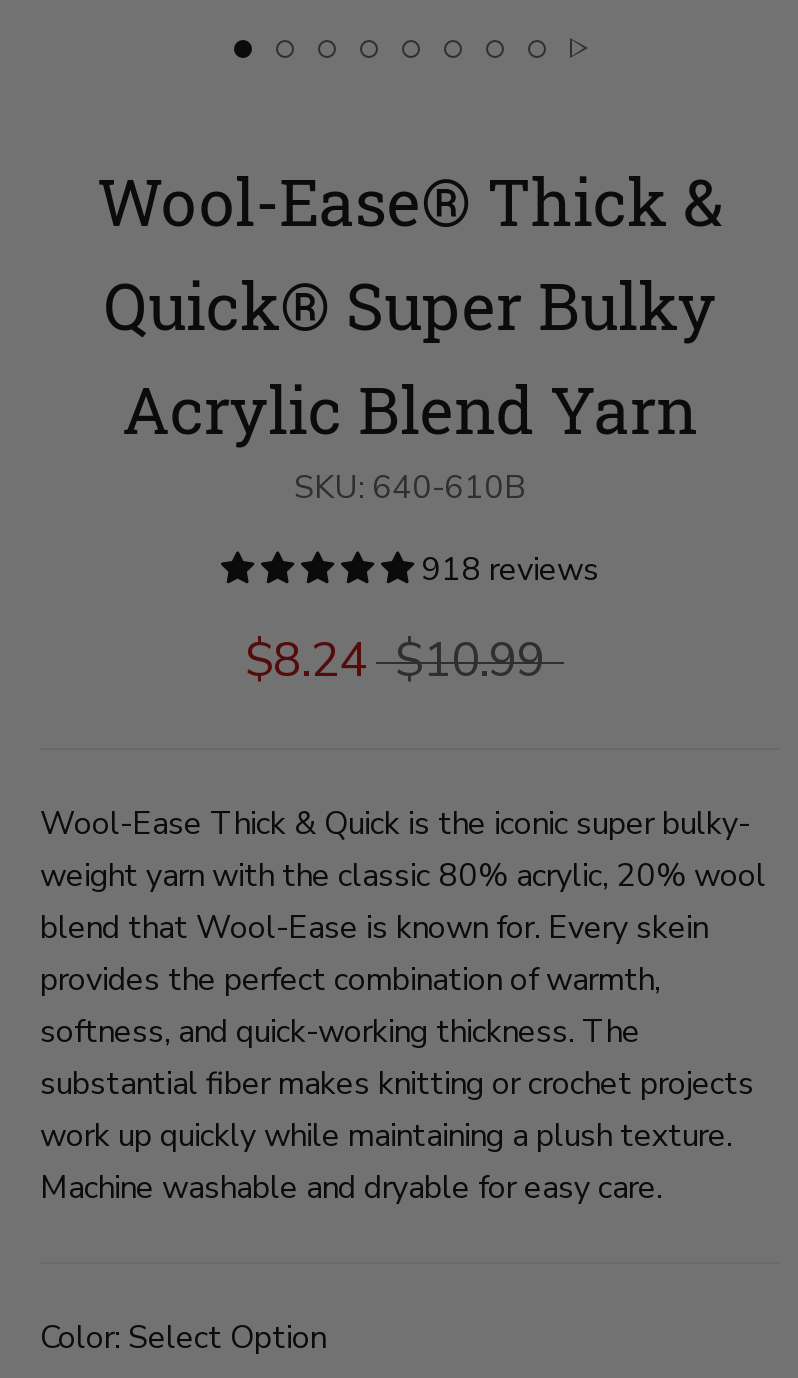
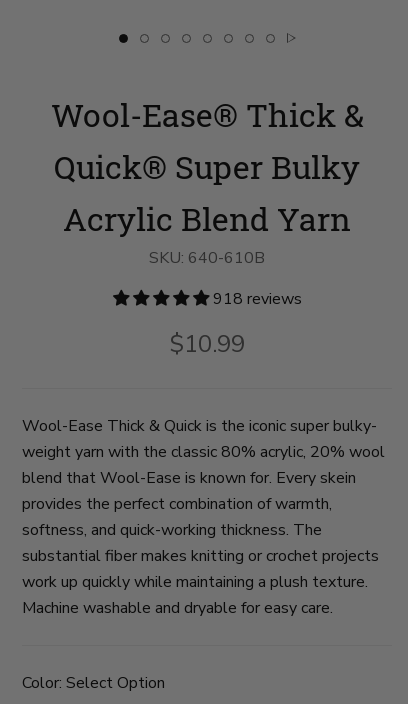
- $8.24 $10.99
+ $10.99
